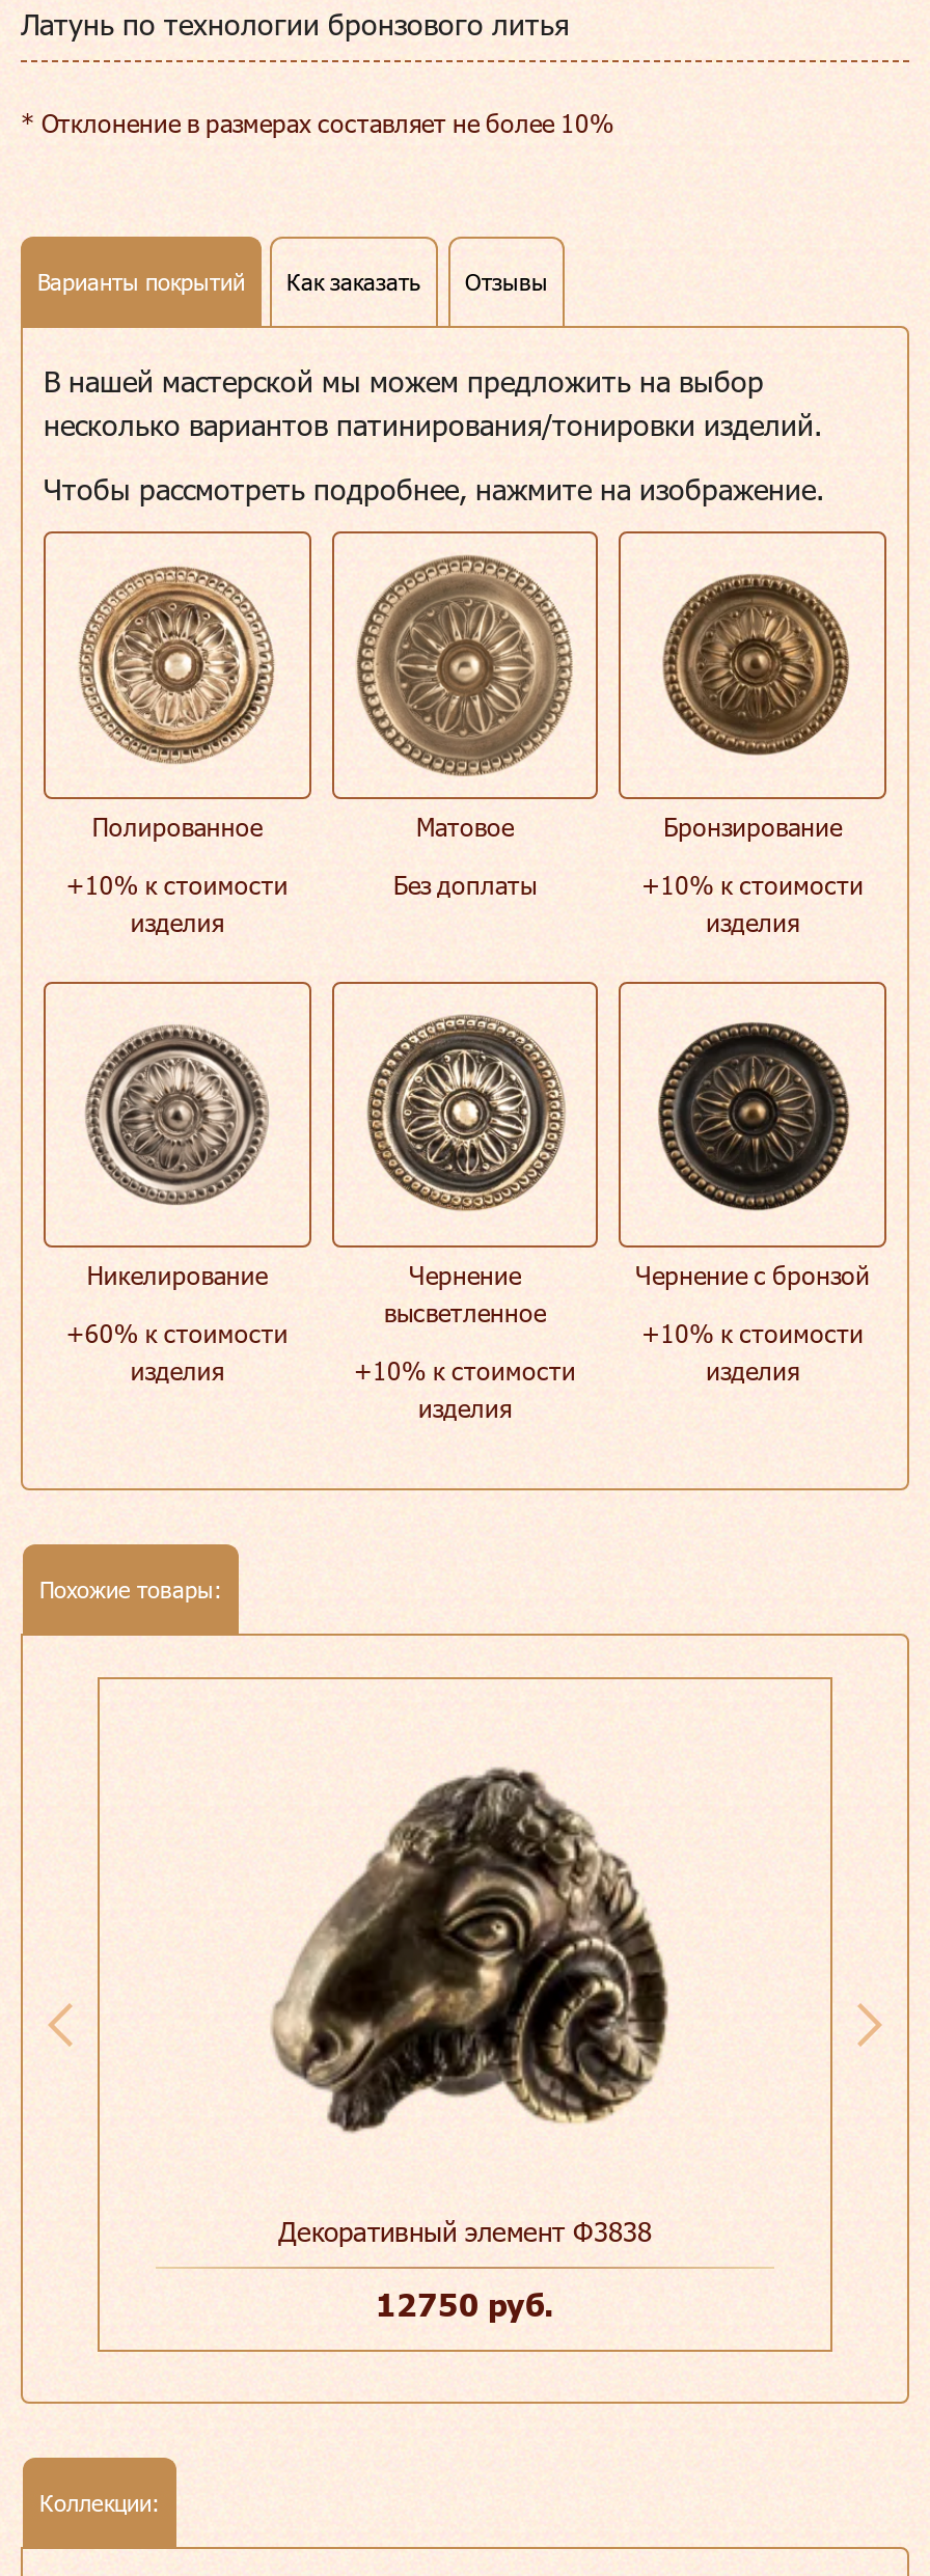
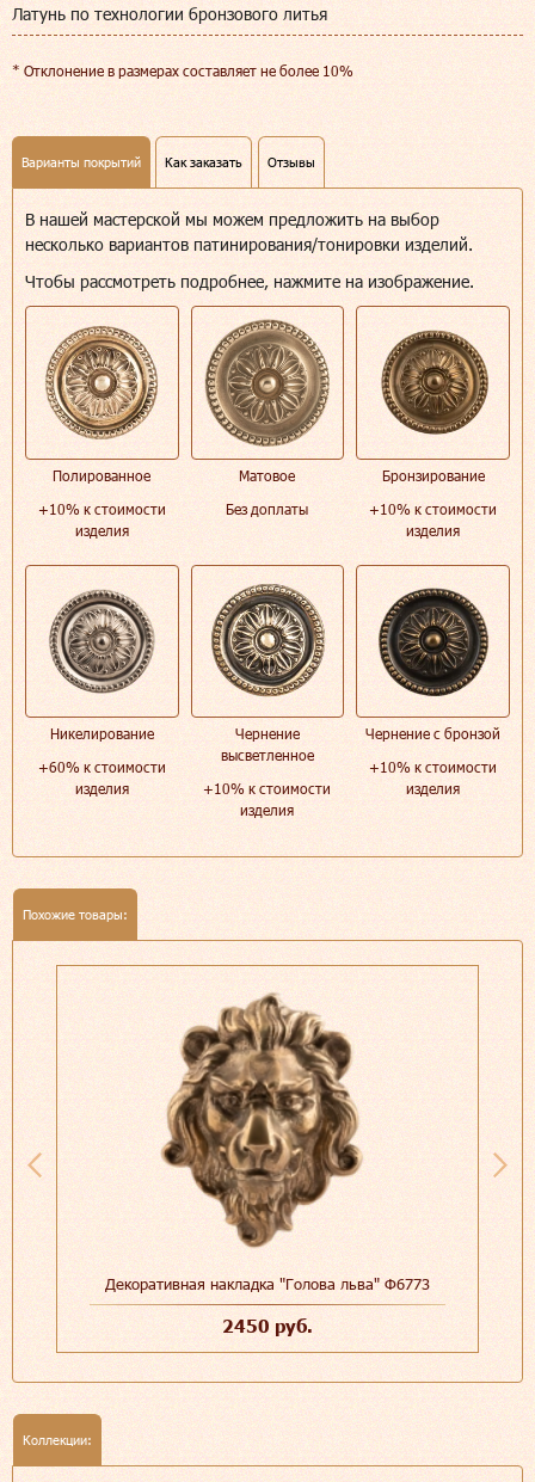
- [image]
- Декоративный элемент Ф3838
+ [image]
+ Декоративная накладка "Голова льва" Ф6773

- 12750 руб.
+ 2450 руб.
